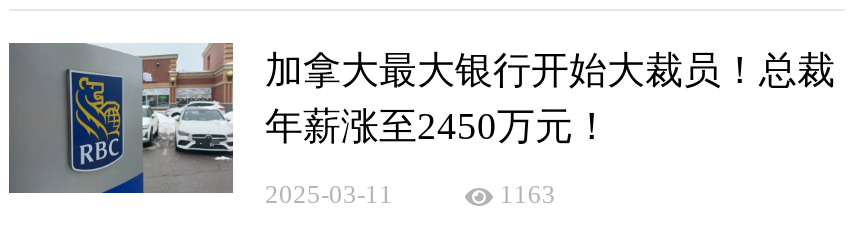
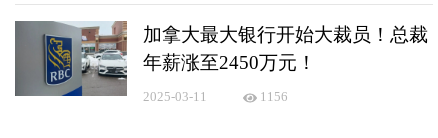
- 1163
+ 1156
